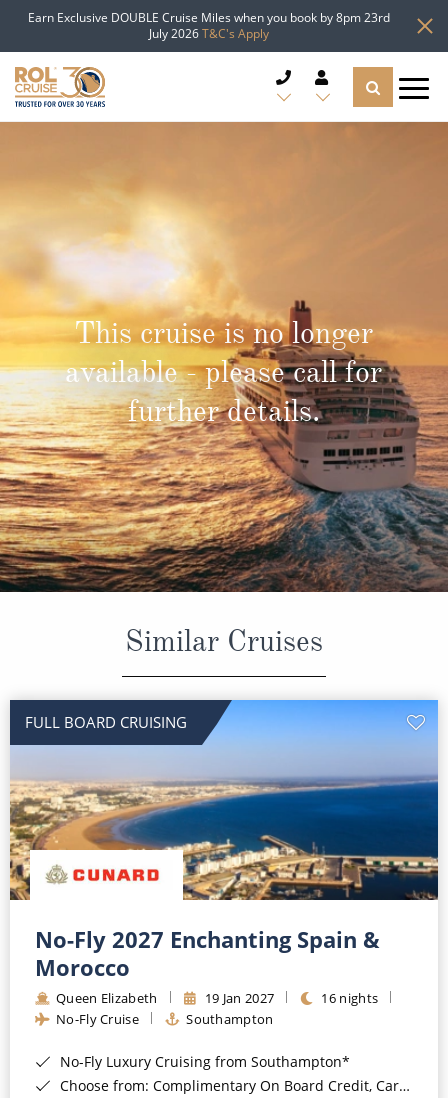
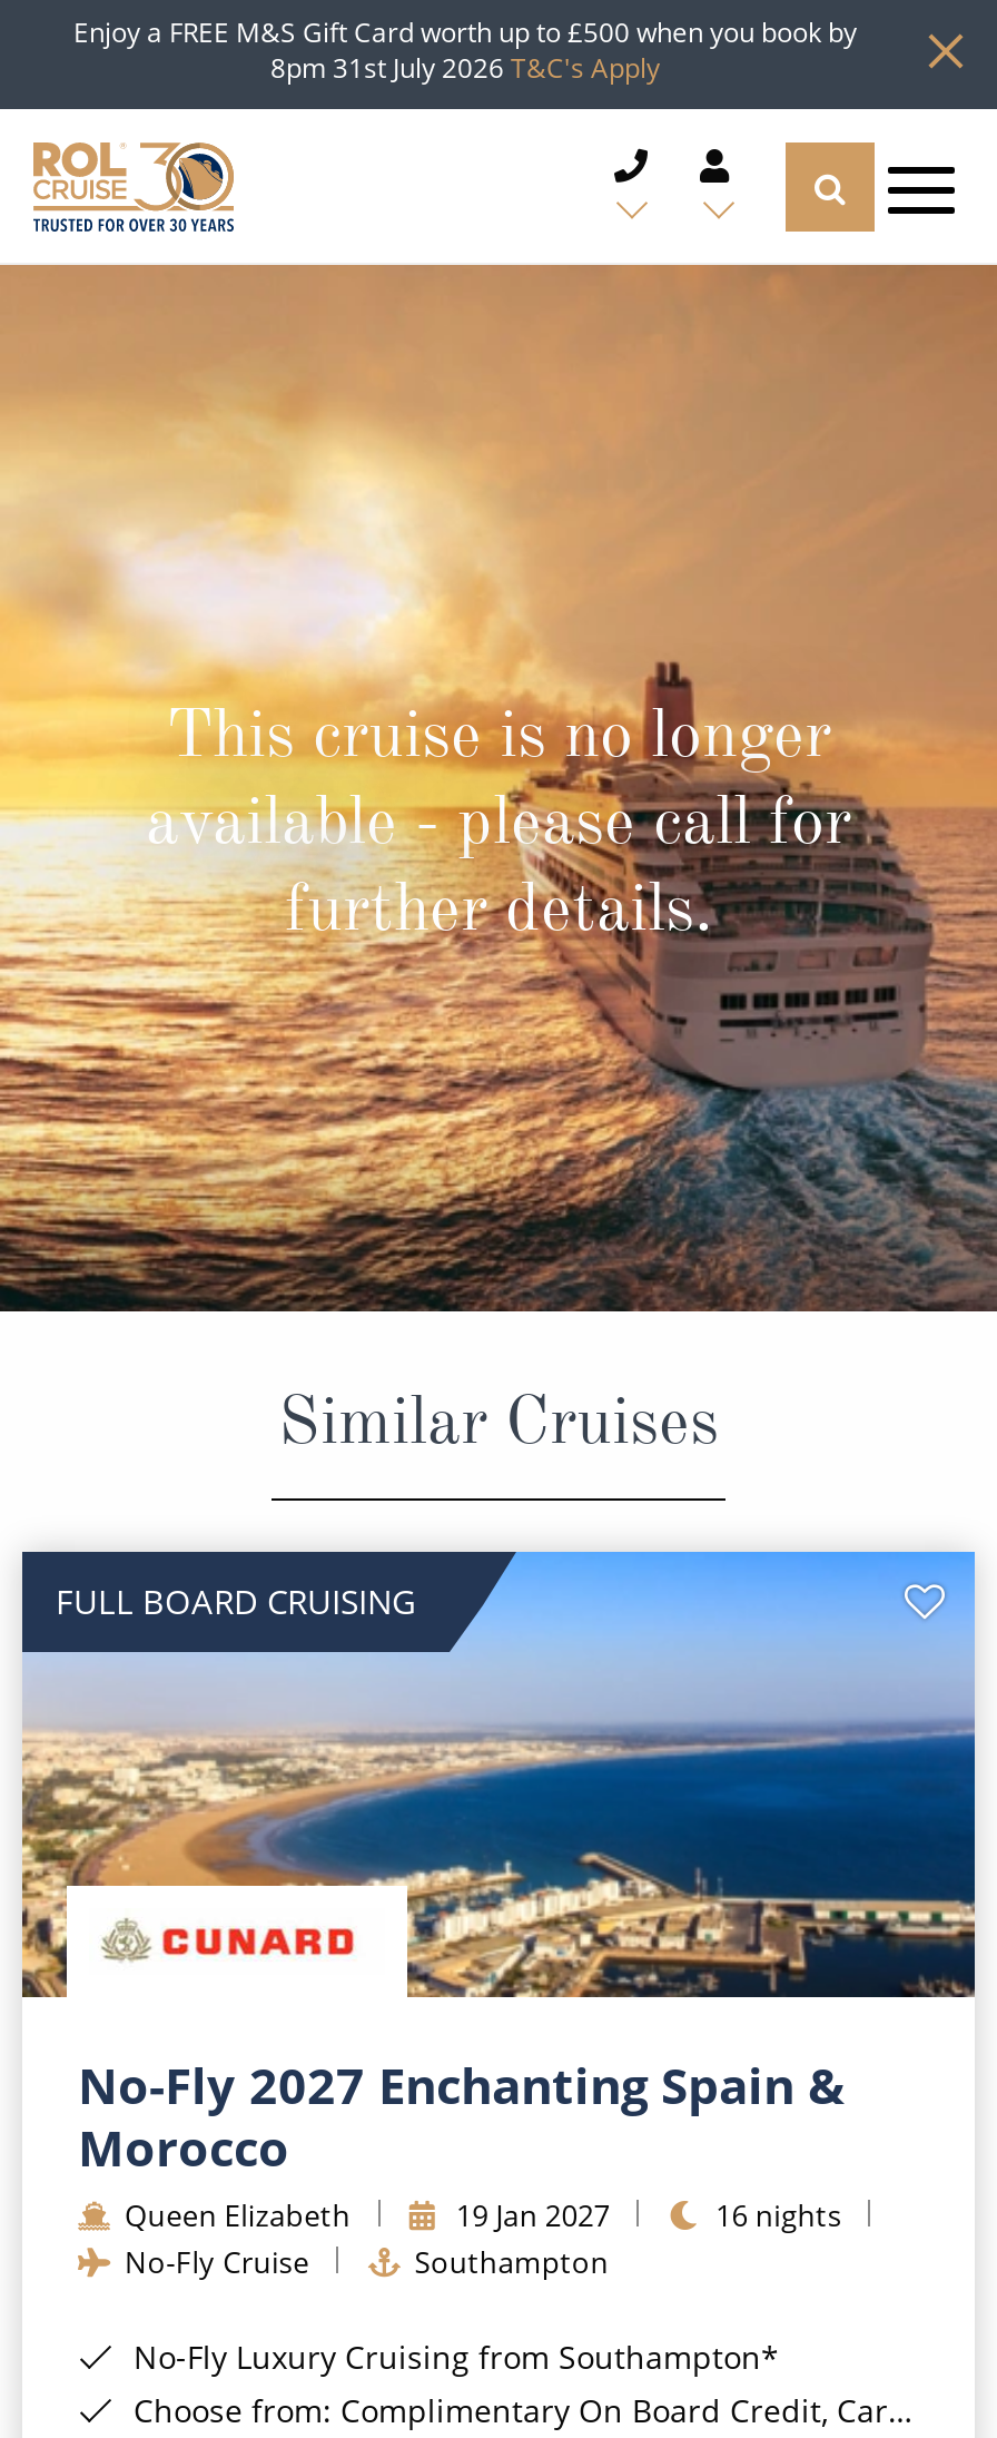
- Earn Exclusive DOUBLE Cruise Miles when you book by 8pm 23rd
- July 2026 T&C's Apply
+ Enjoy a FREE M&S Gift Card worth up to £500 when you book by
+ 8pm 31st July 2026 T&C's Apply
